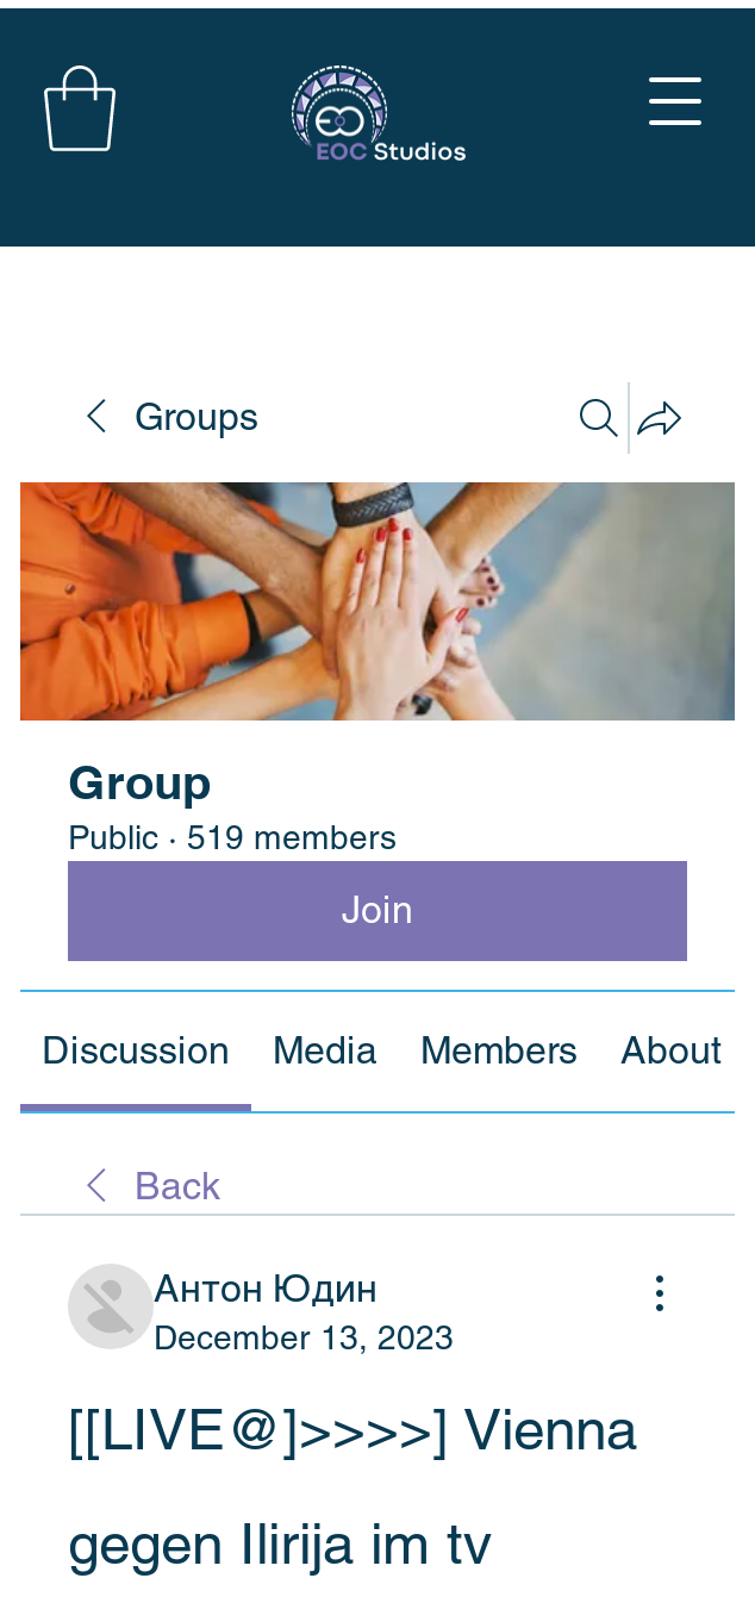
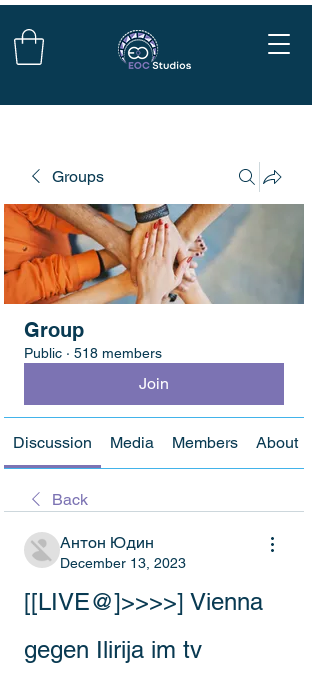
- Public · 519 members
+ Public · 518 members
